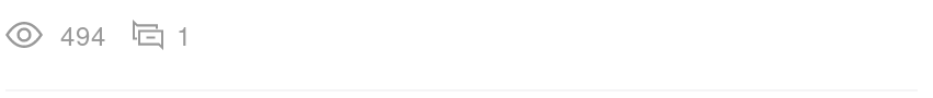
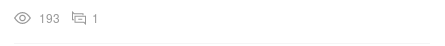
- 494 1
+ 193 1
